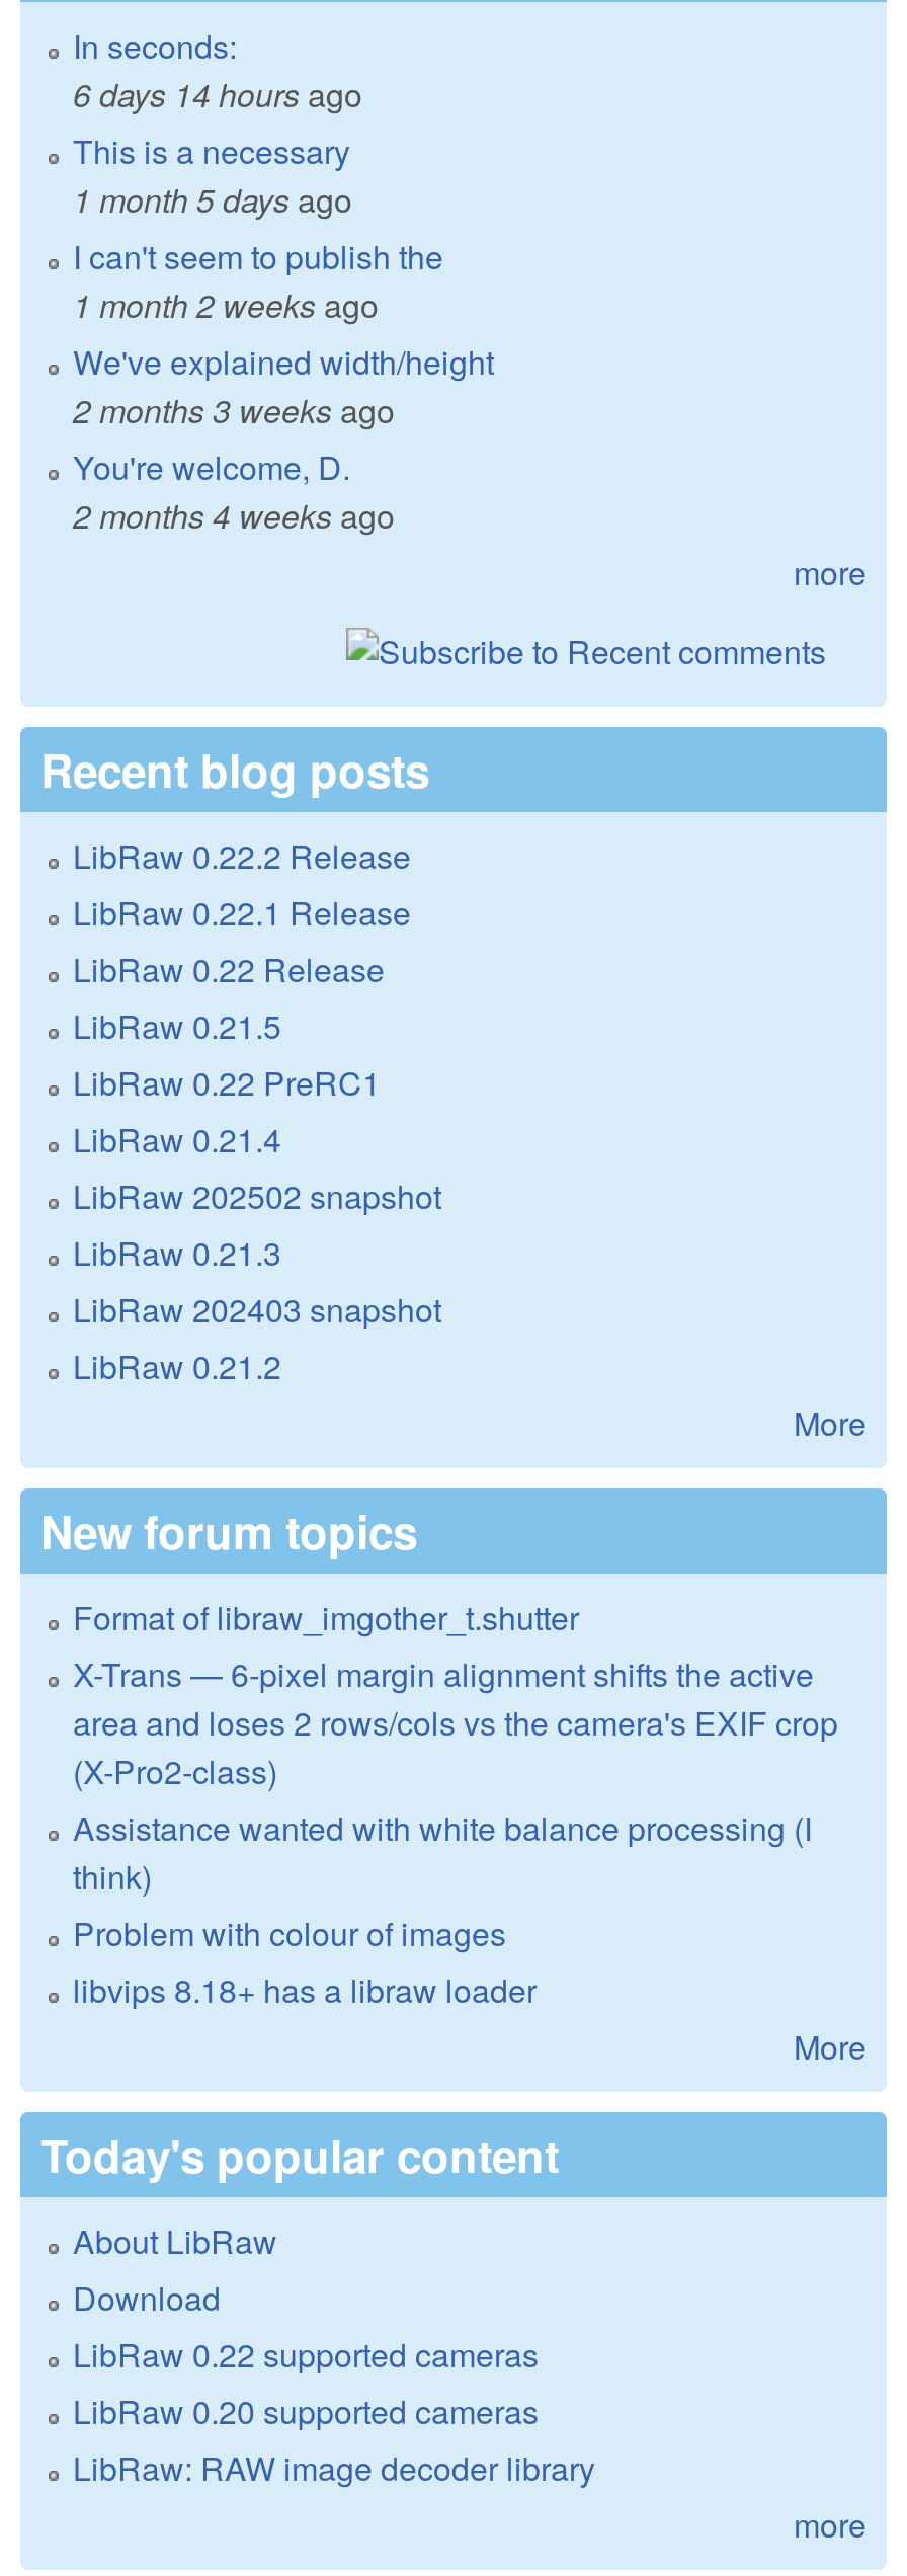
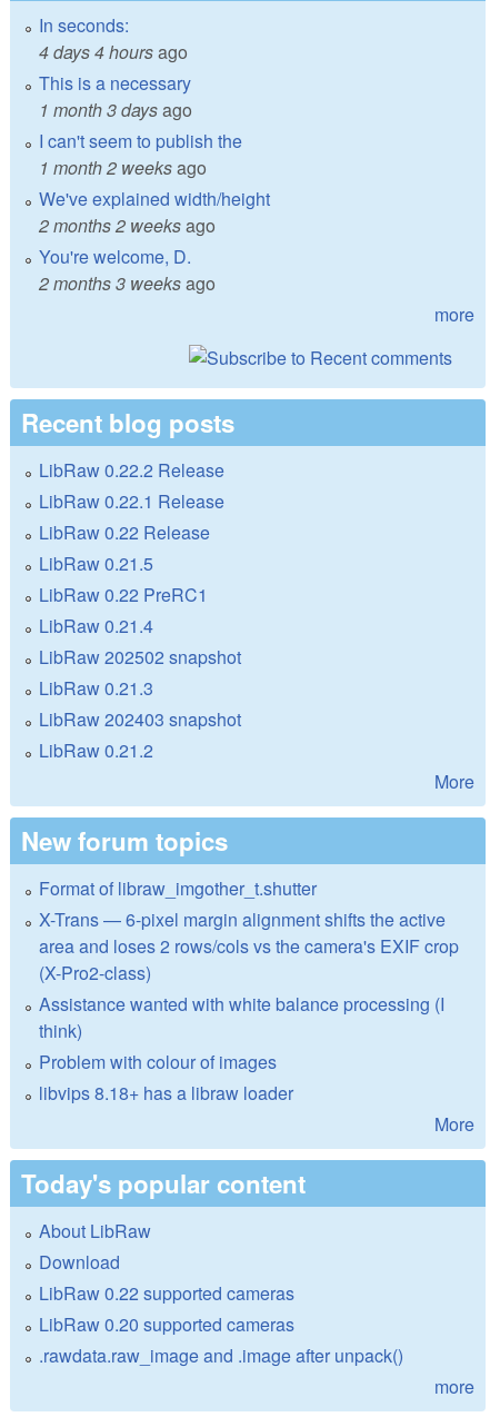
- 6 days 14 hours ago
+ 4 days 4 hours ago

- 1 month 5 days ago
+ 1 month 3 days ago

moved down: 2 months 3 weeks ago

+ 2 months 2 weeks ago

- 2 months 4 weeks ago

- LibRaw: RAW image decoder library
+ .rawdata.raw_image and .image after unpack()
